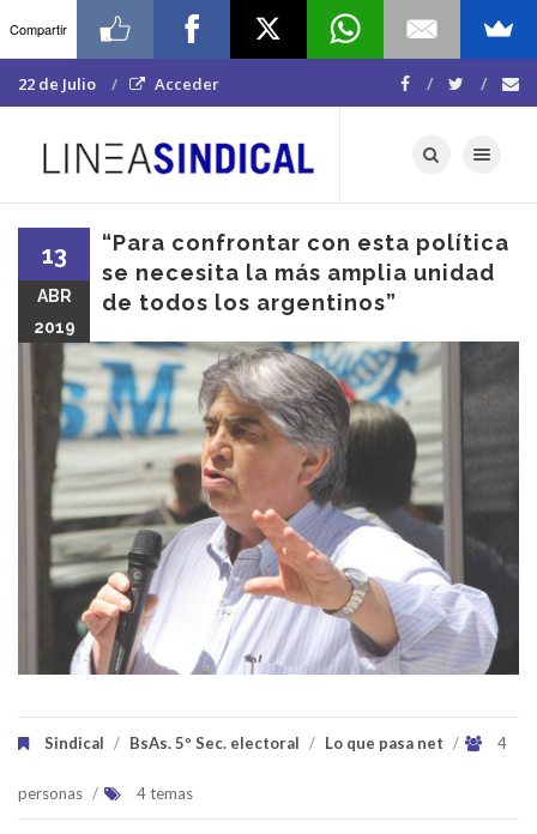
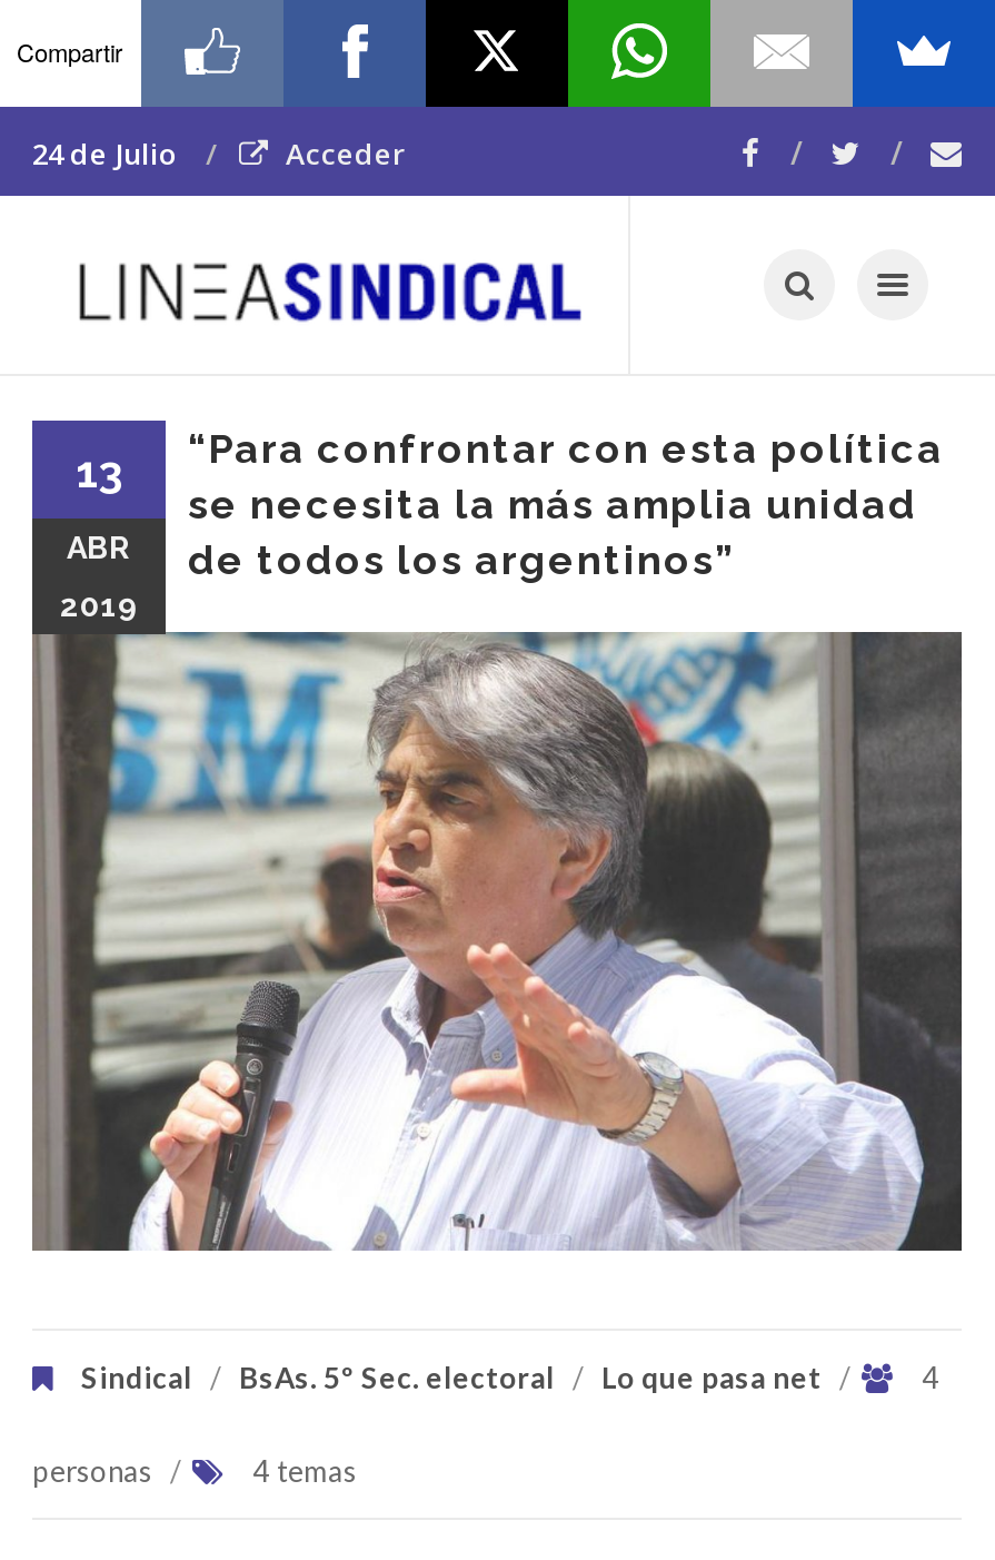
- 22 de Julio
+ 24 de Julio
